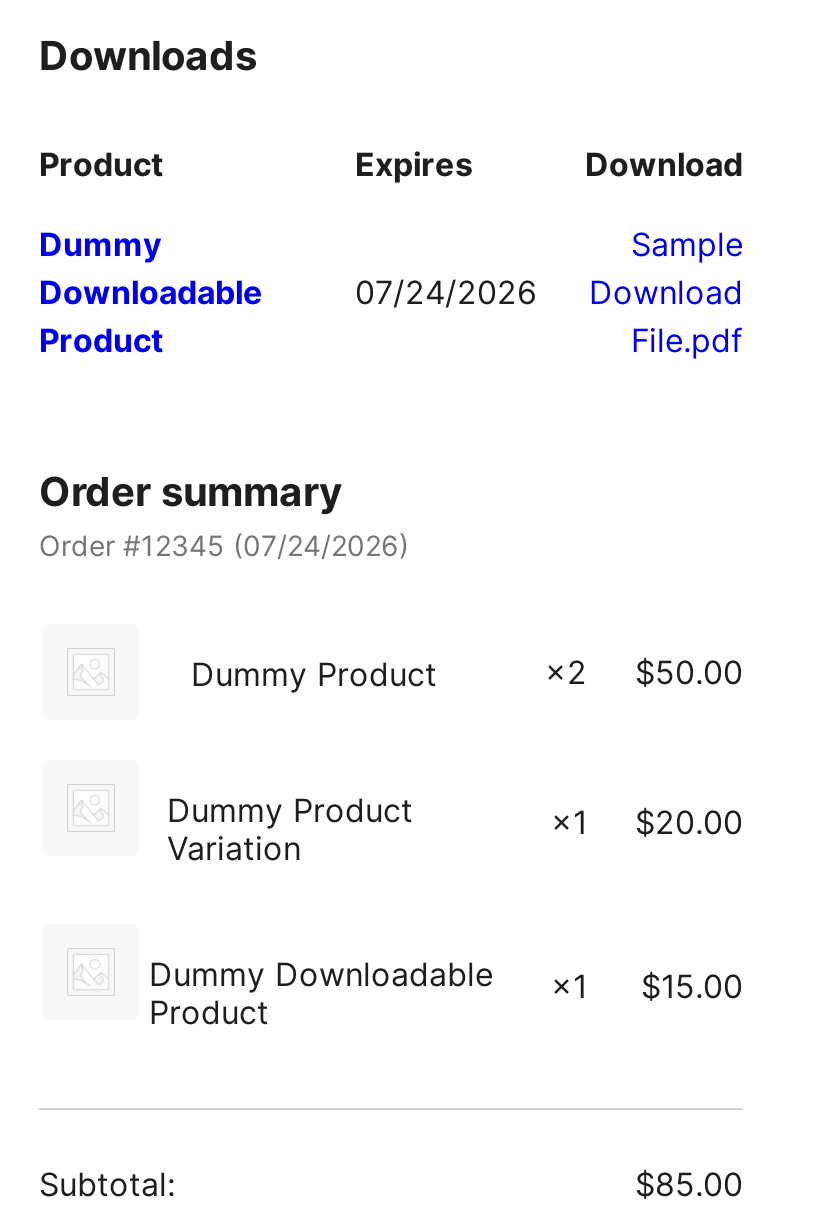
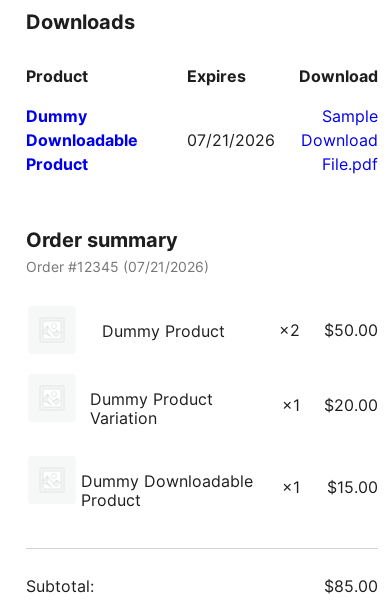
- 07/24/2026 Download
+ 07/21/2026 Download

- Order #12345 (07/24/2026)
+ Order #12345 (07/21/2026)
